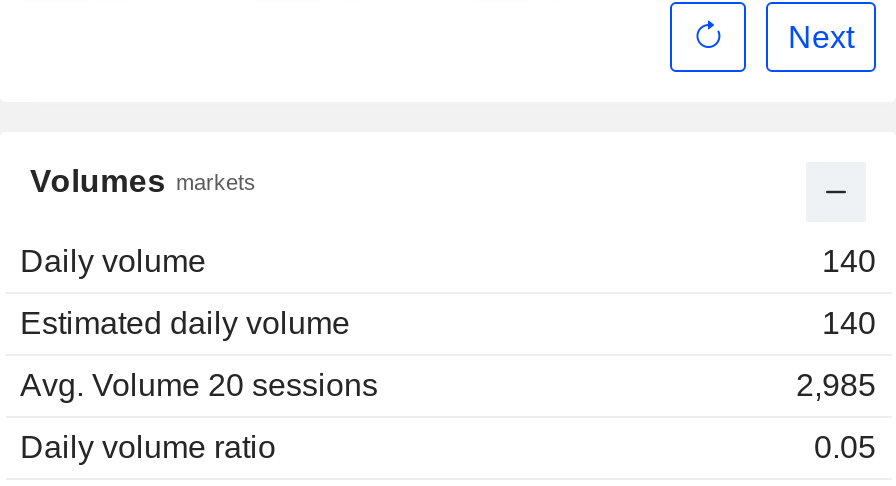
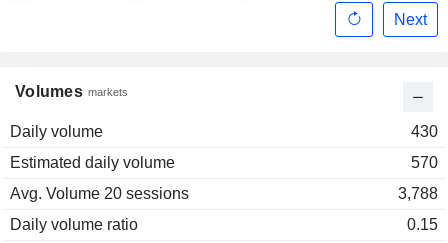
- 140
+ 430

- 140
+ 570

- 2,985
+ 3,788

- 0.05
+ 0.15
